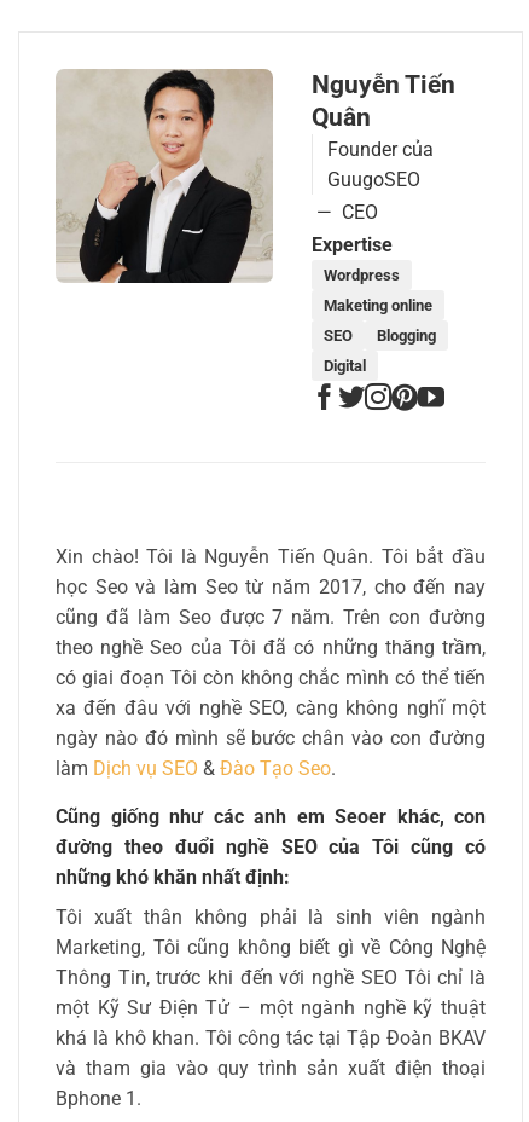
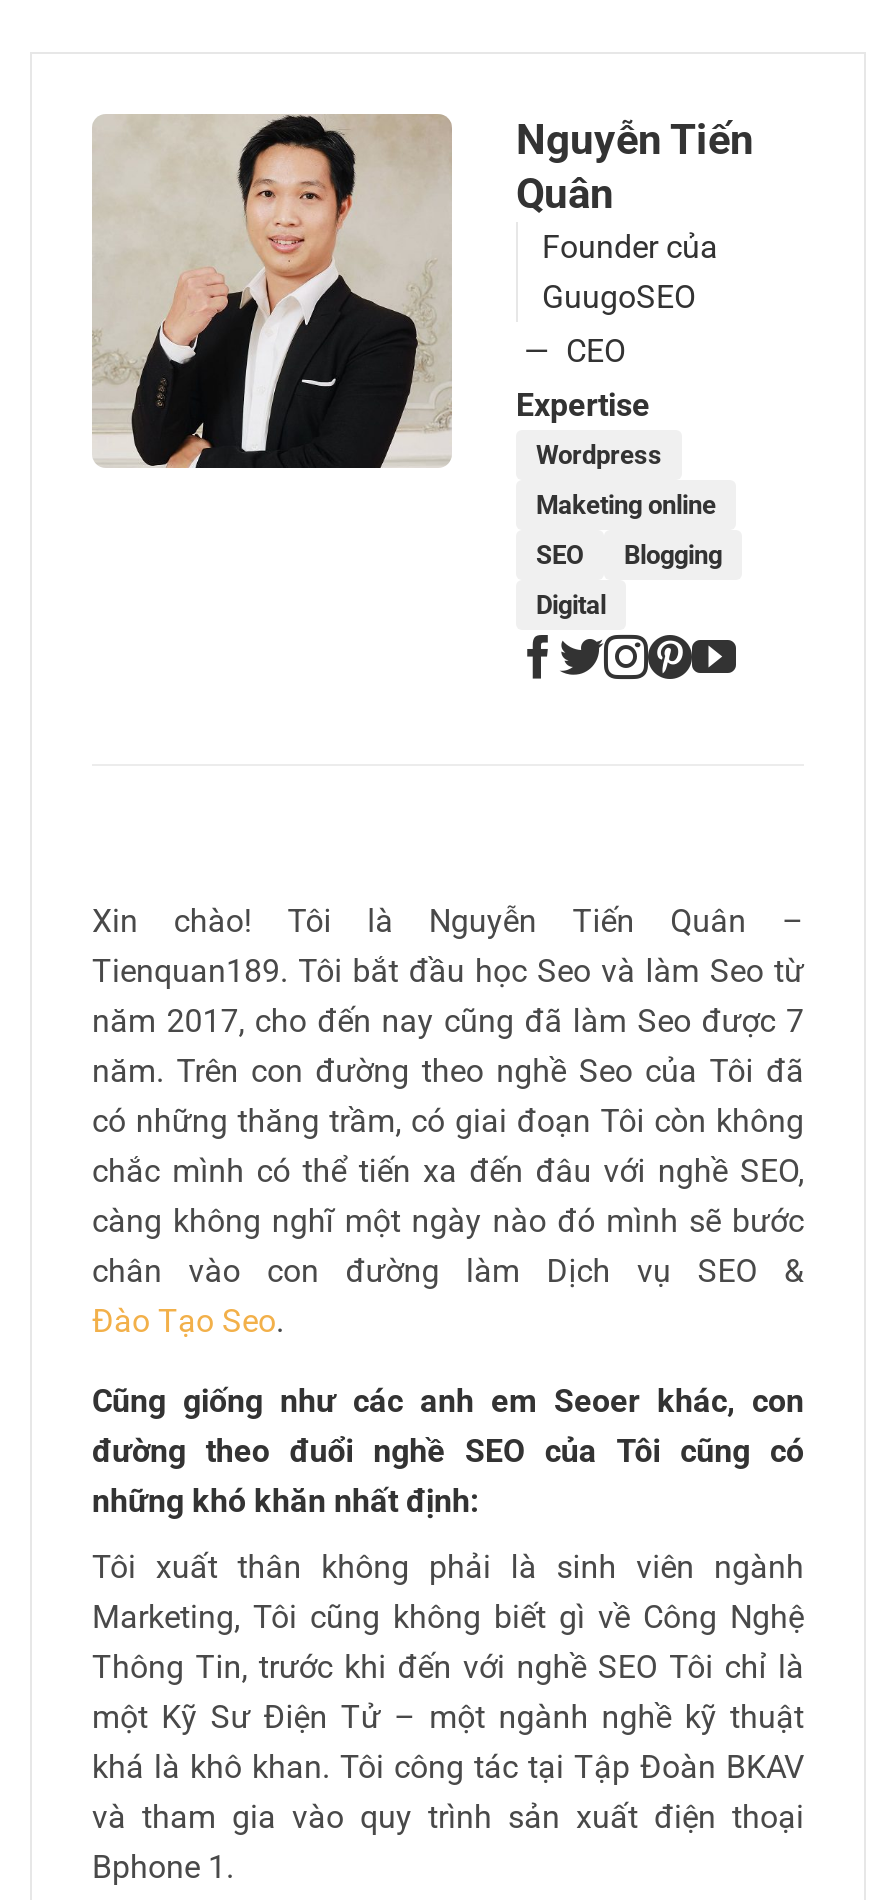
- Xin chào! Tôi là Nguyễn Tiến Quân. Tôi bắt đầu
- học Seo và làm Seo từ năm 2017, cho đến nay
- cũng đã làm Seo được 7 năm. Trên con đường
- theo nghề Seo của Tôi đã có những thăng trầm,
- có giai đoạn Tôi còn không chắc mình có thể tiến
- xa đến đâu với nghề SEO, càng không nghĩ một
- ngày nào đó mình sẽ bước chân vào con đường
- làm Dịch vụ SEO & Đào Tạo Seo.
+ Xin chào! Tôi là Nguyễn Tiến Quân –
+ Tienquan189. Tôi bắt đầu học Seo và làm Seo từ
+ năm 2017, cho đến nay cũng đã làm Seo được 7
+ năm. Trên con đường theo nghề Seo của Tôi đã
+ có những thăng trầm, có giai đoạn Tôi còn không
+ chắc mình có thể tiến xa đến đâu với nghề SEO,
+ càng không nghĩ một ngày nào đó mình sẽ bước
+ chân vào con đường làm Dịch vụ SEO &
+ Đào Tạo Seo.
